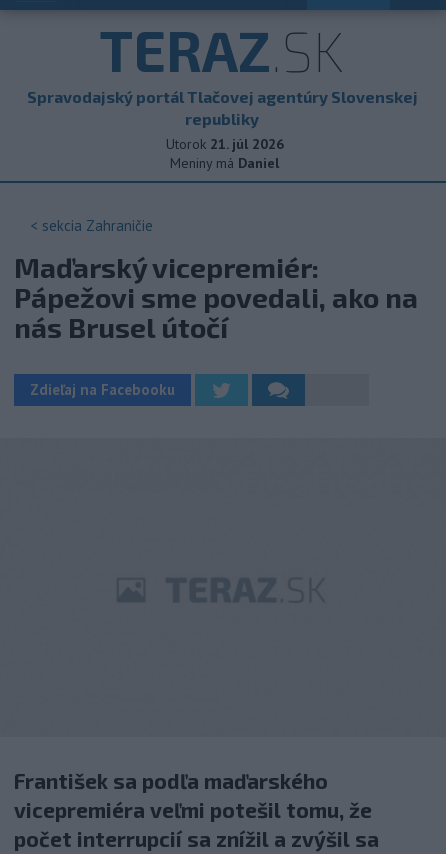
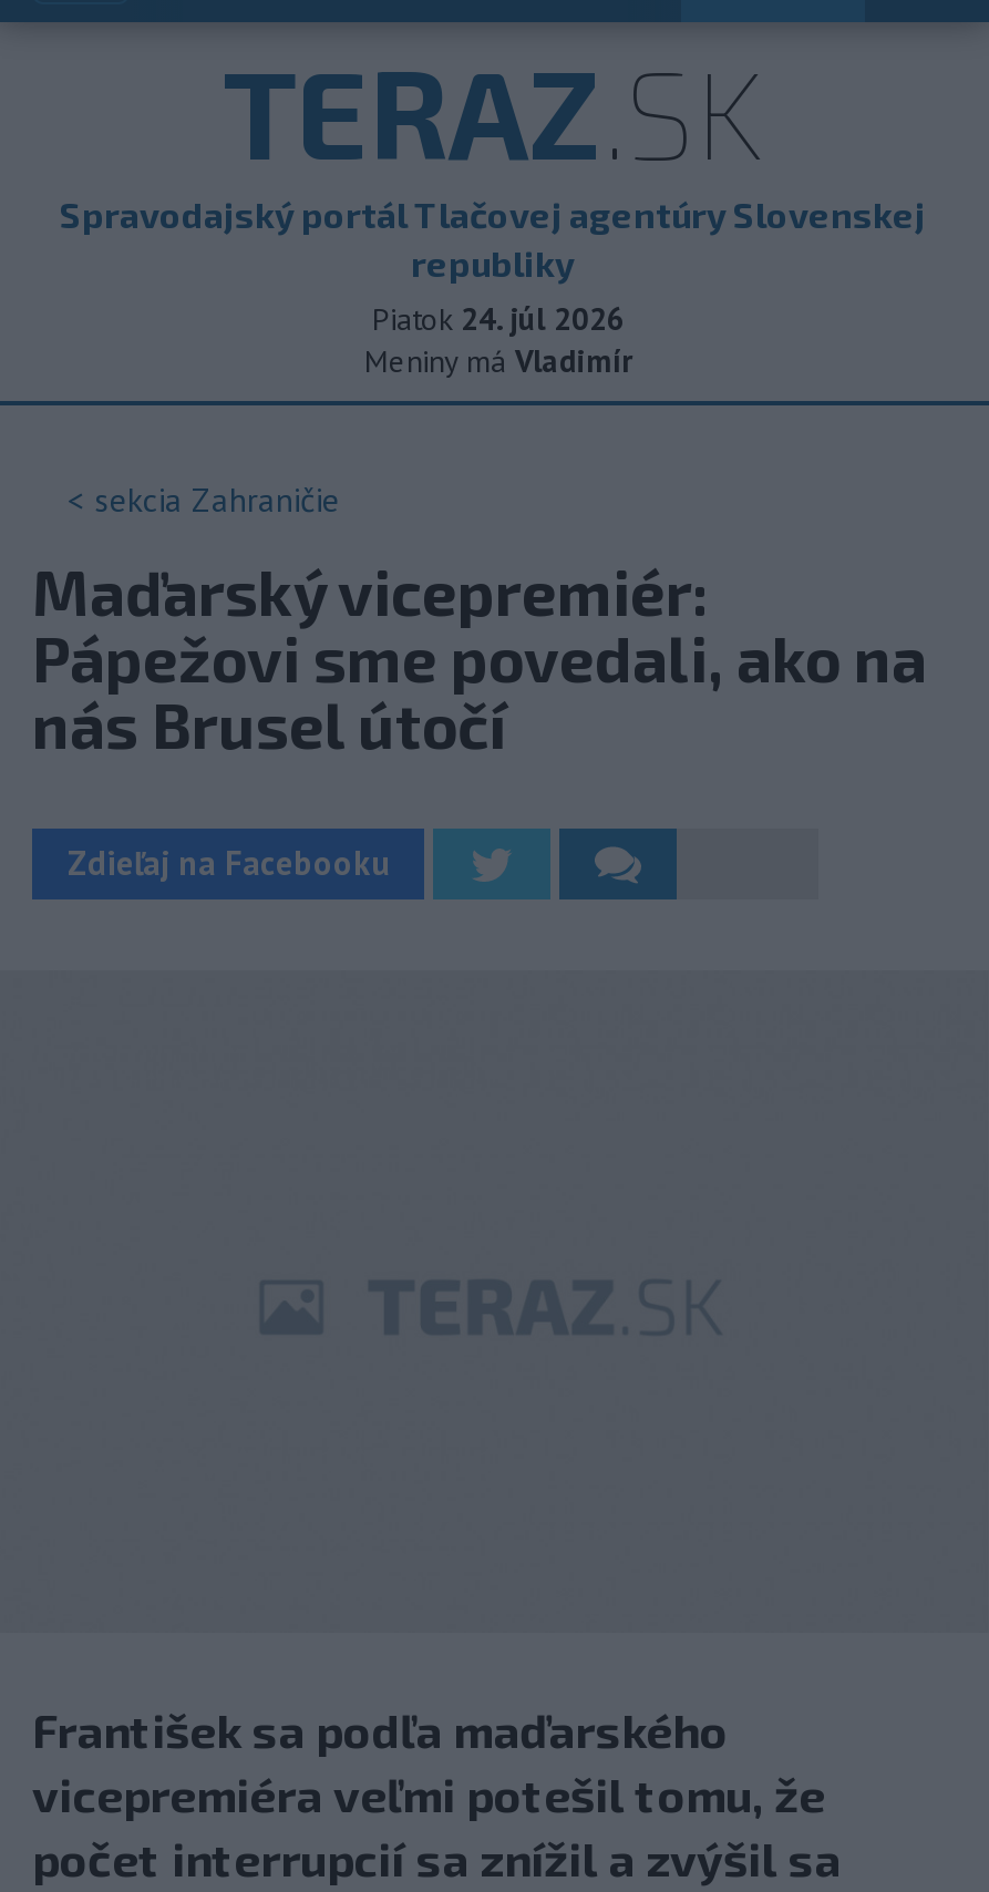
- Utorok 21. júl 2026
+ Piatok 24. júl 2026

- Meniny má Daniel
+ Meniny má Vladimír
